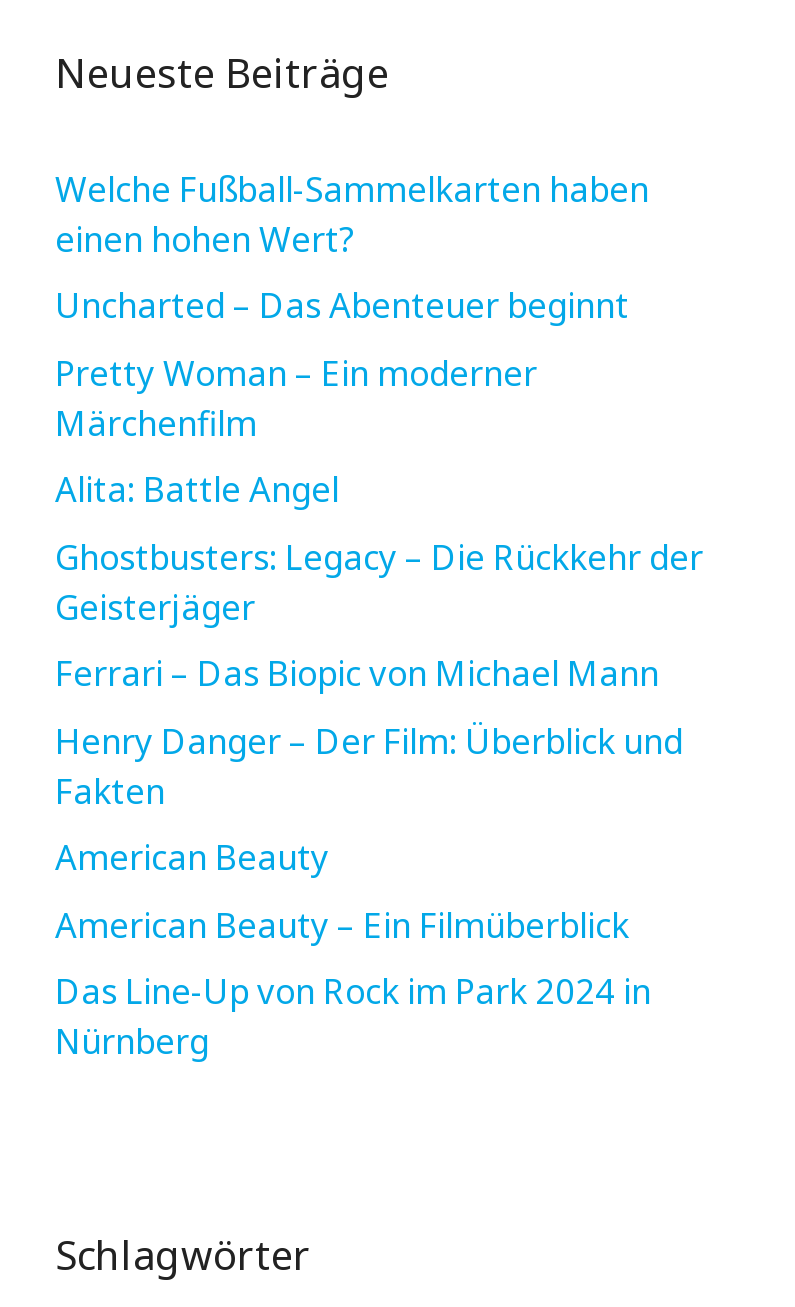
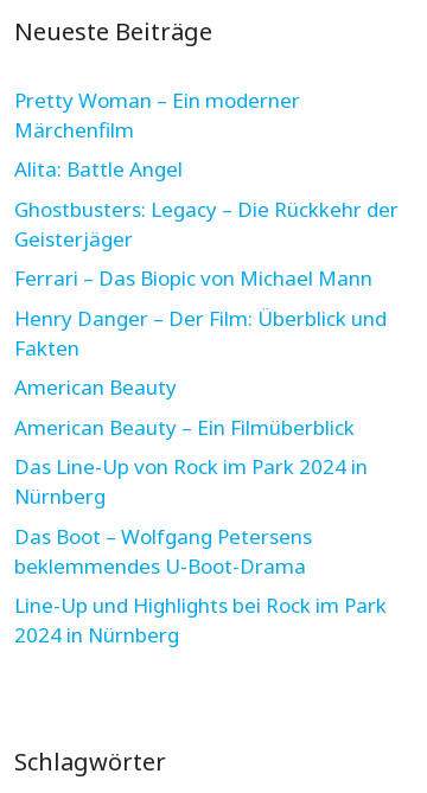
- Welche Fußball-Sammelkarten haben
- einen hohen Wert?
- Uncharted – Das Abenteuer beginnt

moved up: Pretty Woman – Ein moderner | Märchenfilm | Alita: Battle Angel | ... | Das Line-Up von Rock im Park 2024 in | Nürnberg

+ Das Boot – Wolfgang Petersens
+ beklemmendes U-Boot-Drama
+ Line-Up und Highlights bei Rock im Park
+ 2024 in Nürnberg
